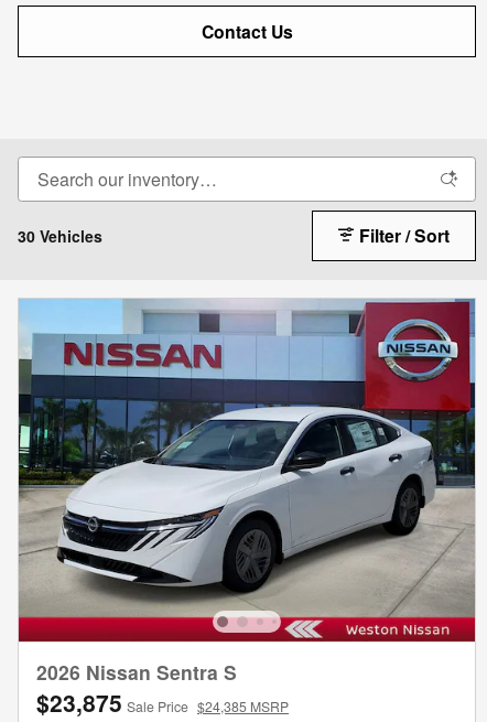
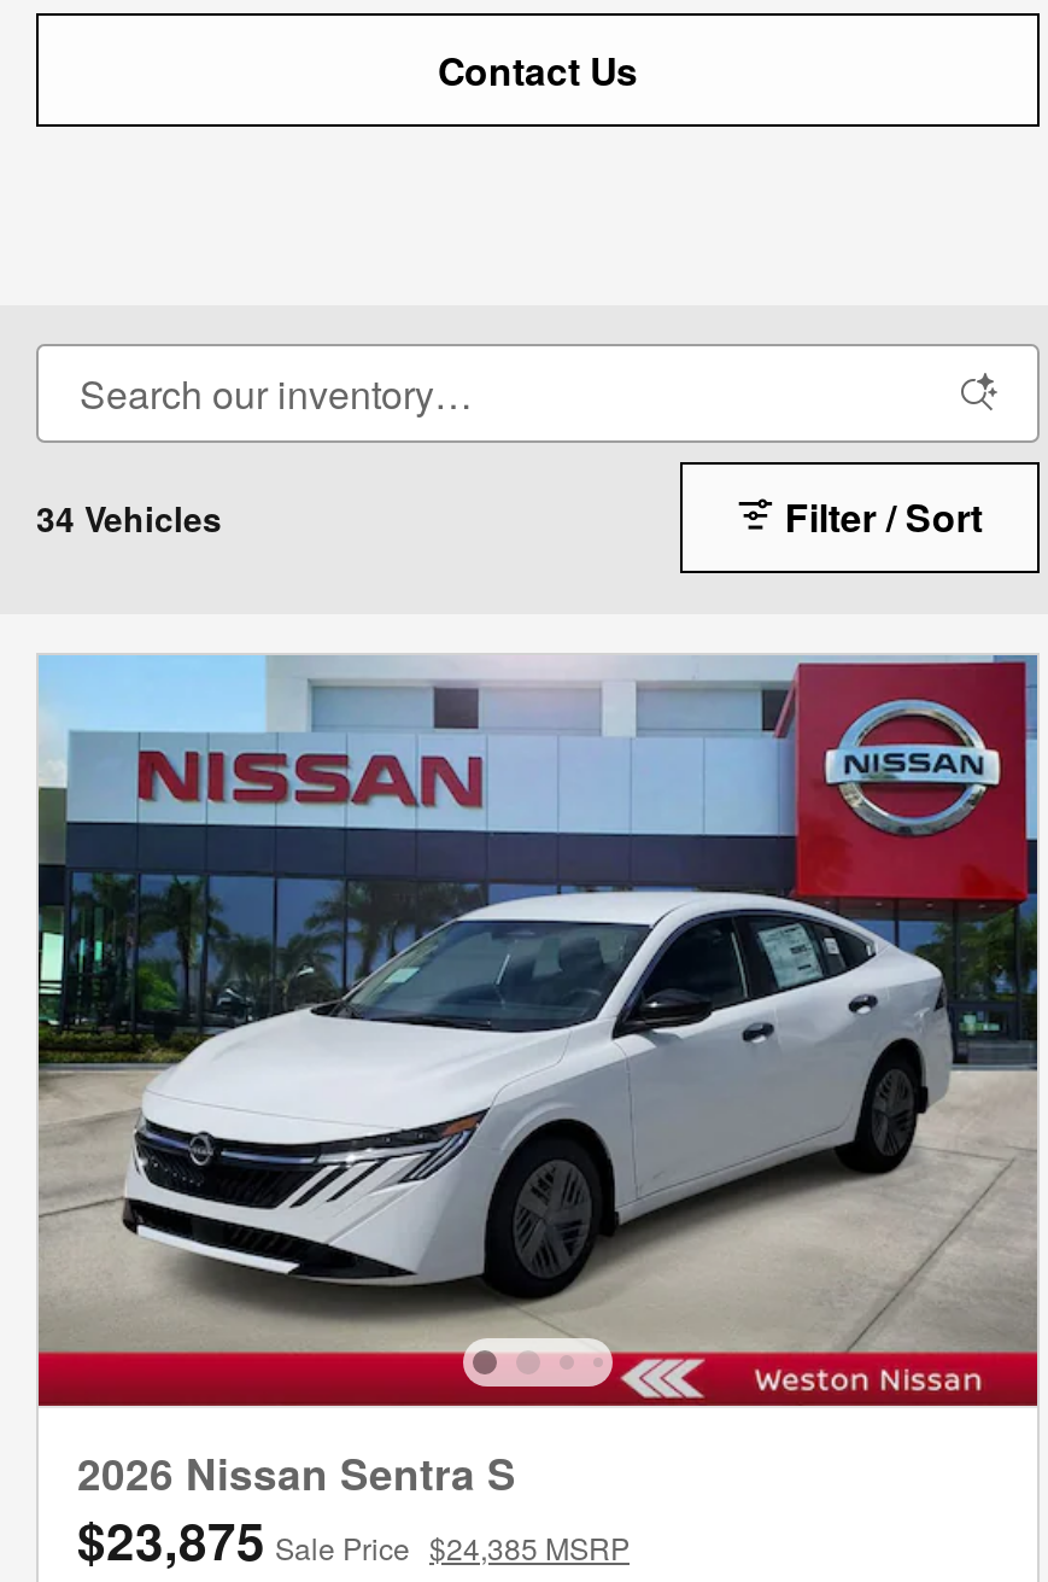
- 30 Vehicles
+ 34 Vehicles
